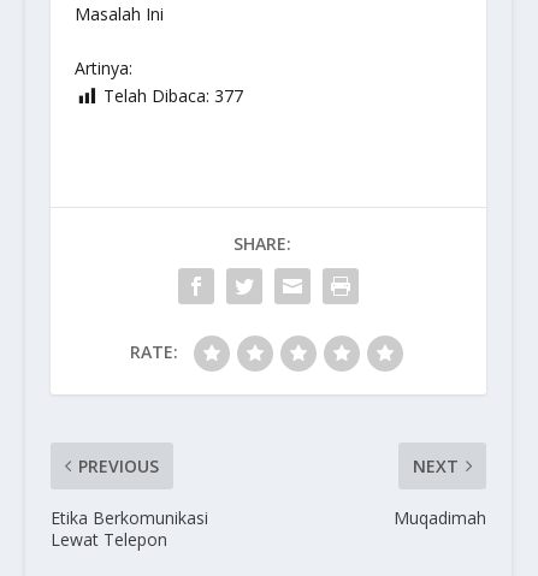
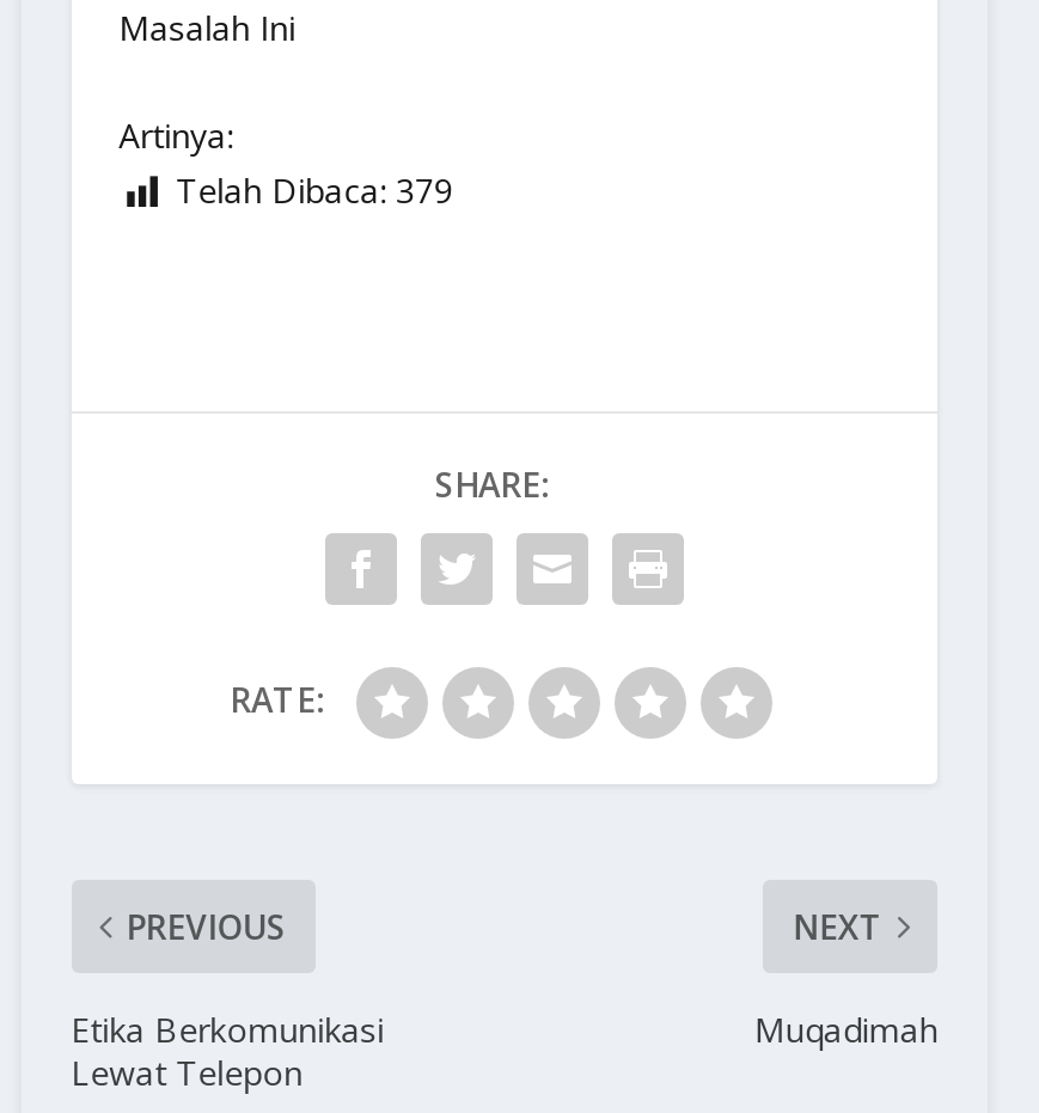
- Telah Dibaca: 377
+ Telah Dibaca: 379
